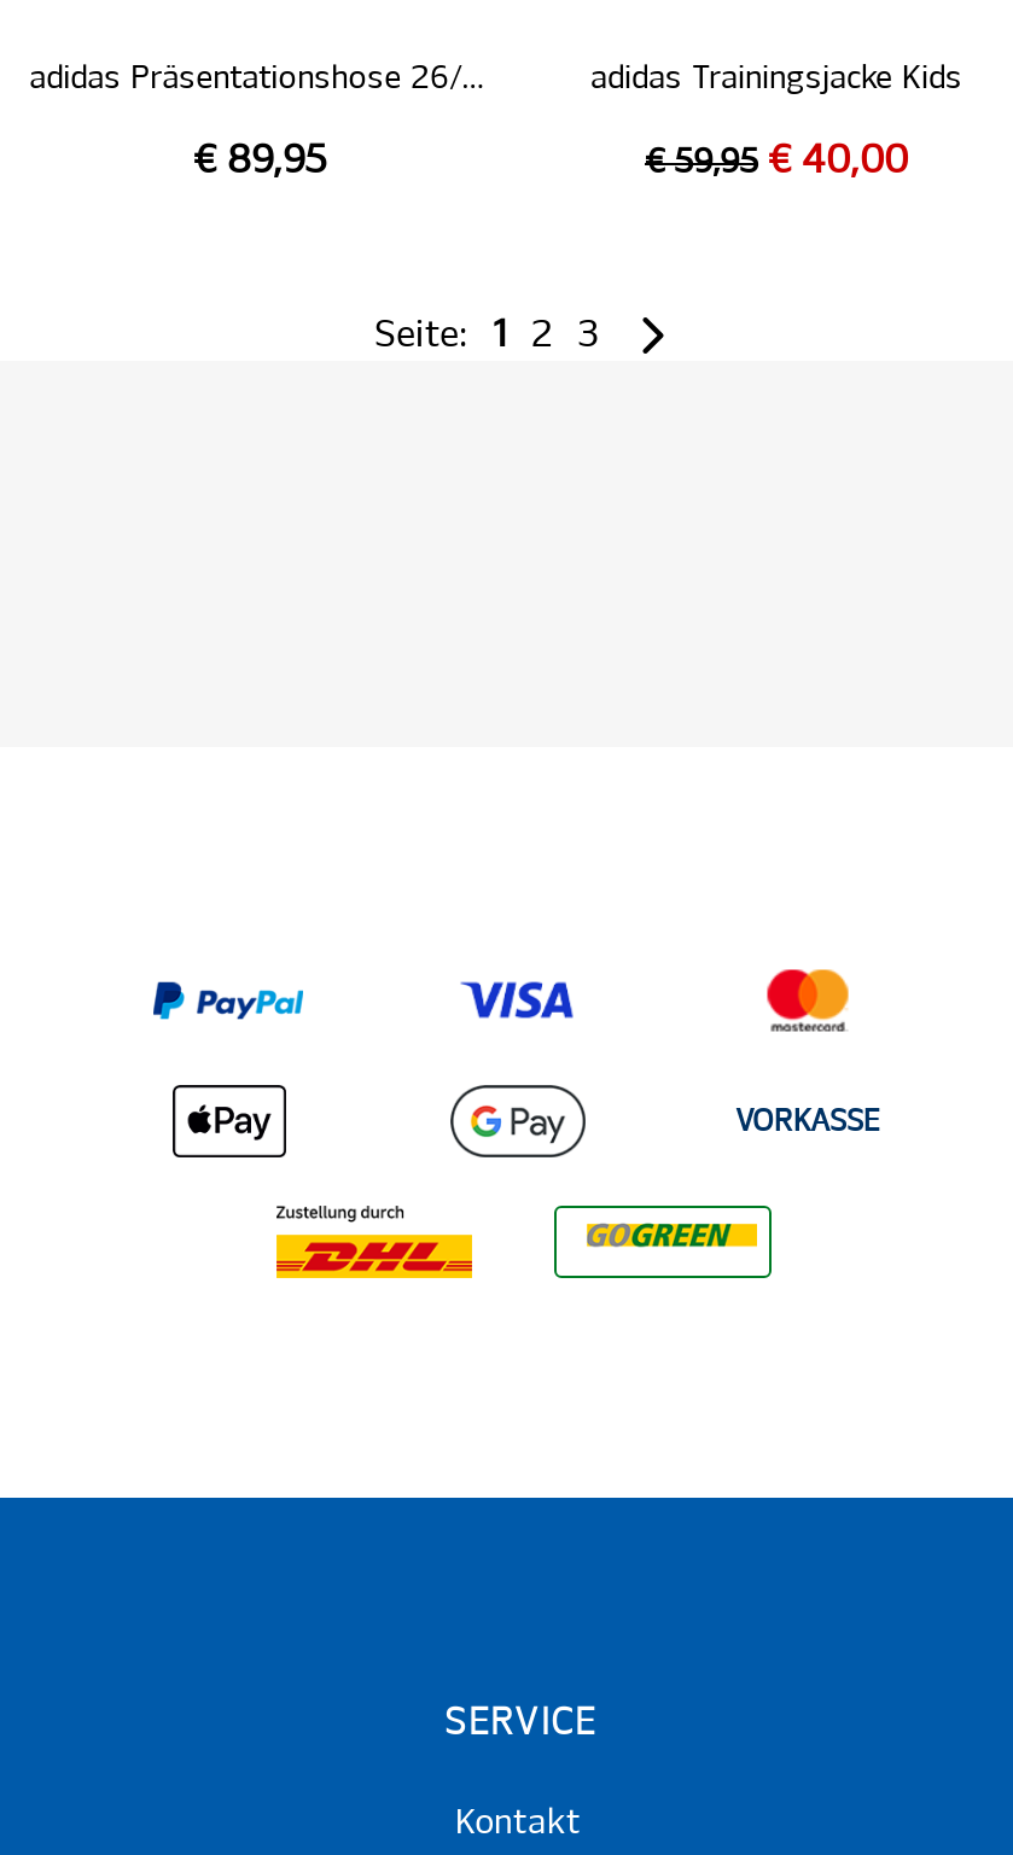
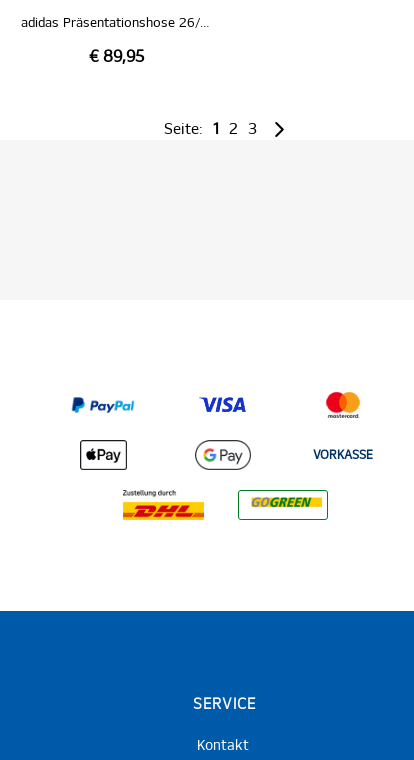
- adidas Trainingsjacke Kids
- € 59,95 € 40,00
